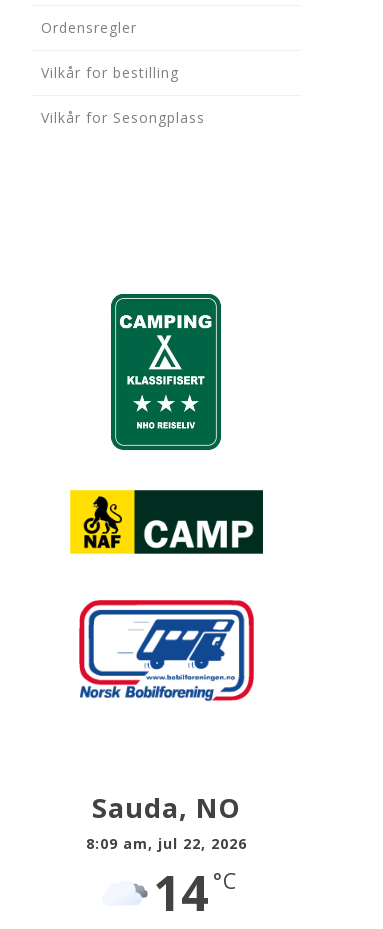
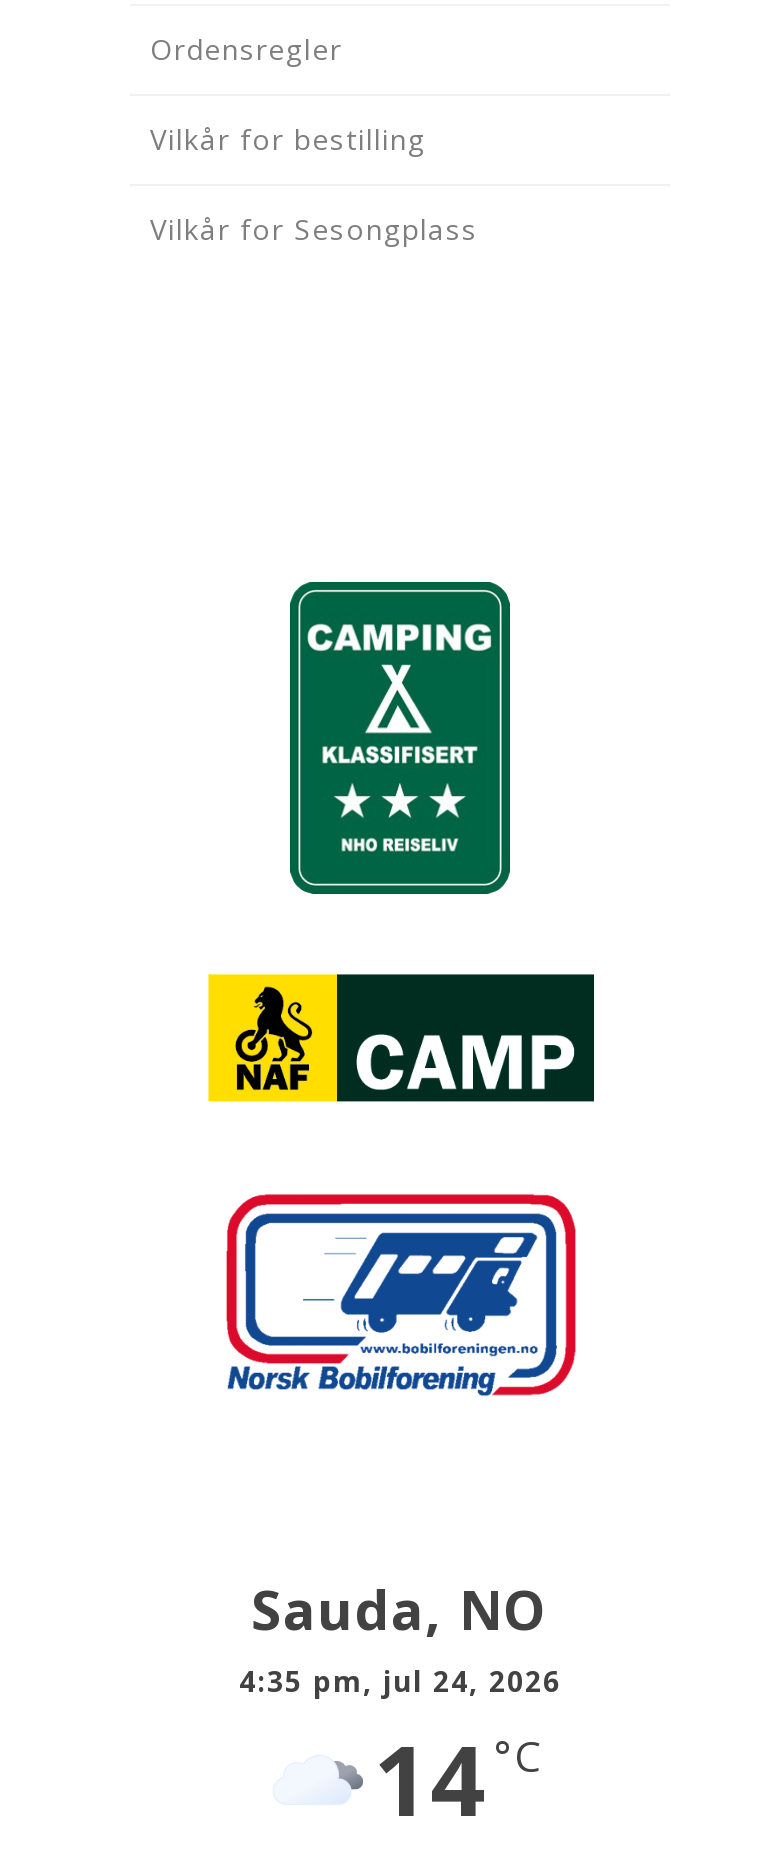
- 8:09 am, jul 22, 2026
+ 4:35 pm, jul 24, 2026
